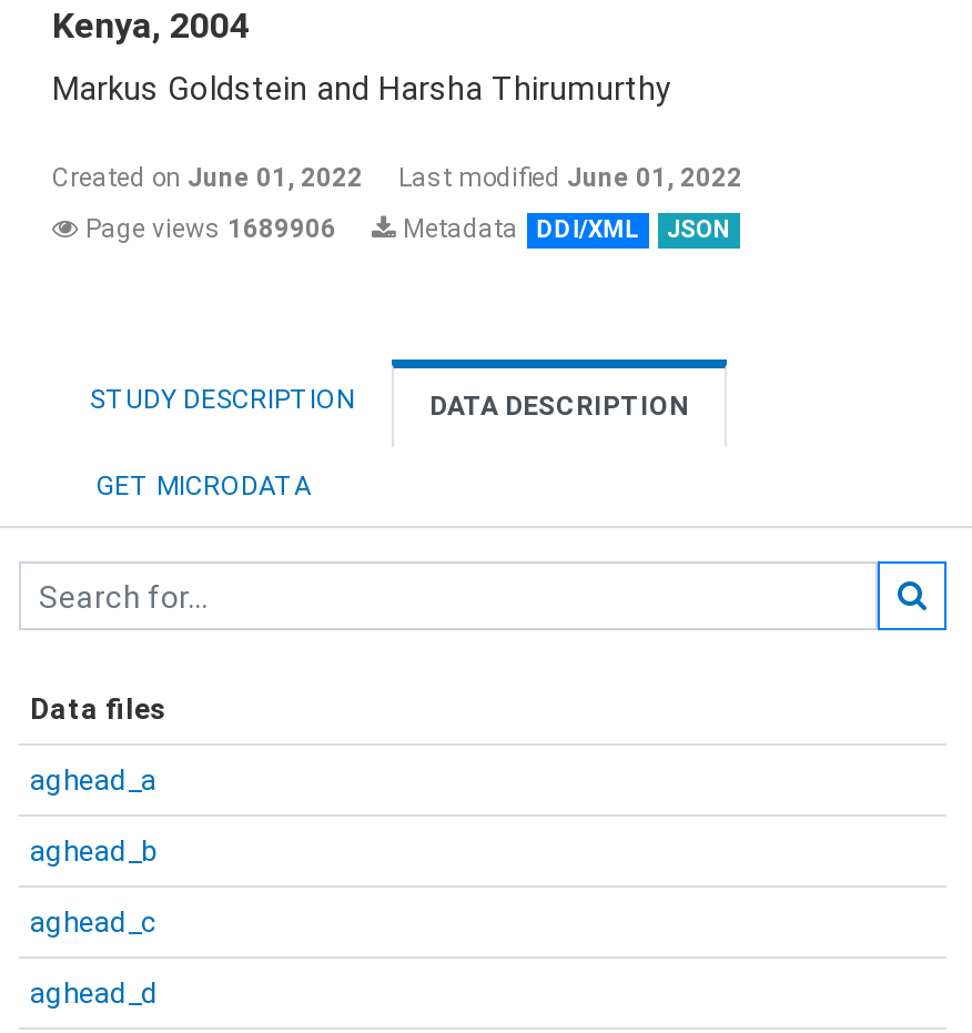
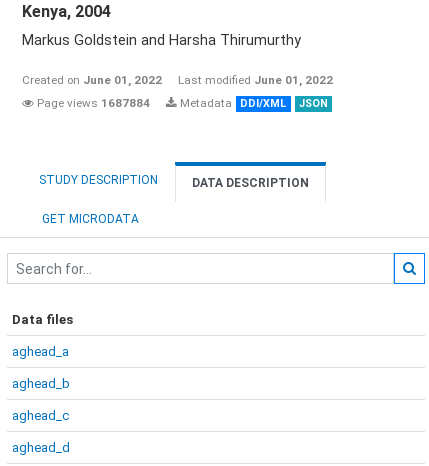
- Page views 1689906 Metadata DDI/XML JSON
+ Page views 1687884 Metadata DDI/XML JSON
